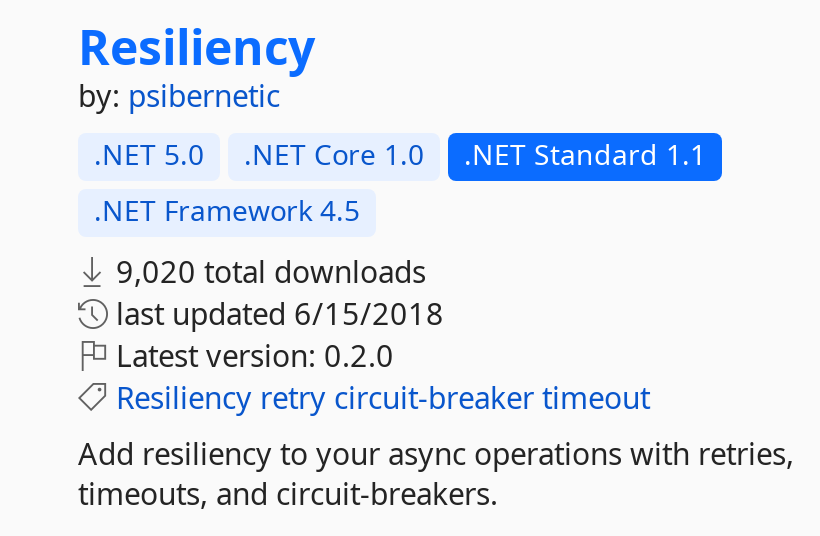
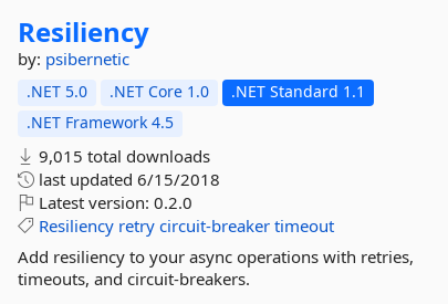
- 9,020 total downloads
+ 9,015 total downloads
